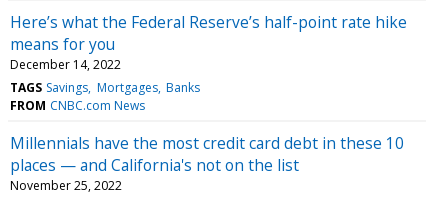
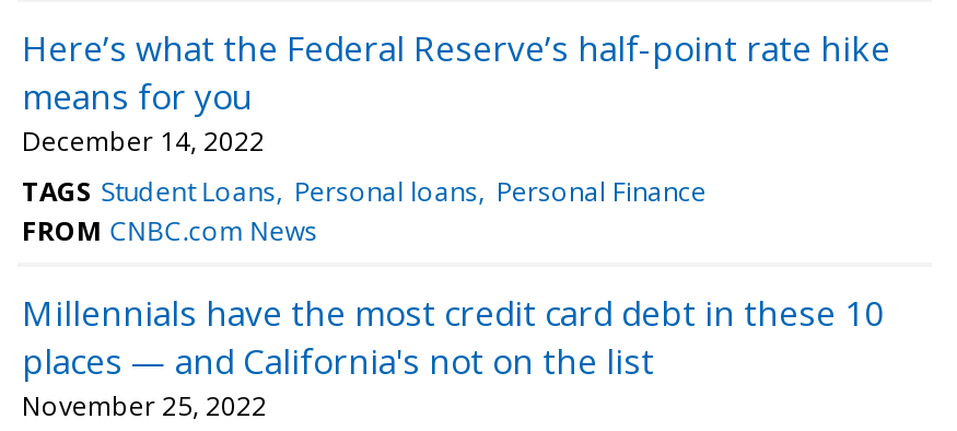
- TAGS Savings Mortgages Banks
+ TAGS Student Loans Personal loans Personal Finance
